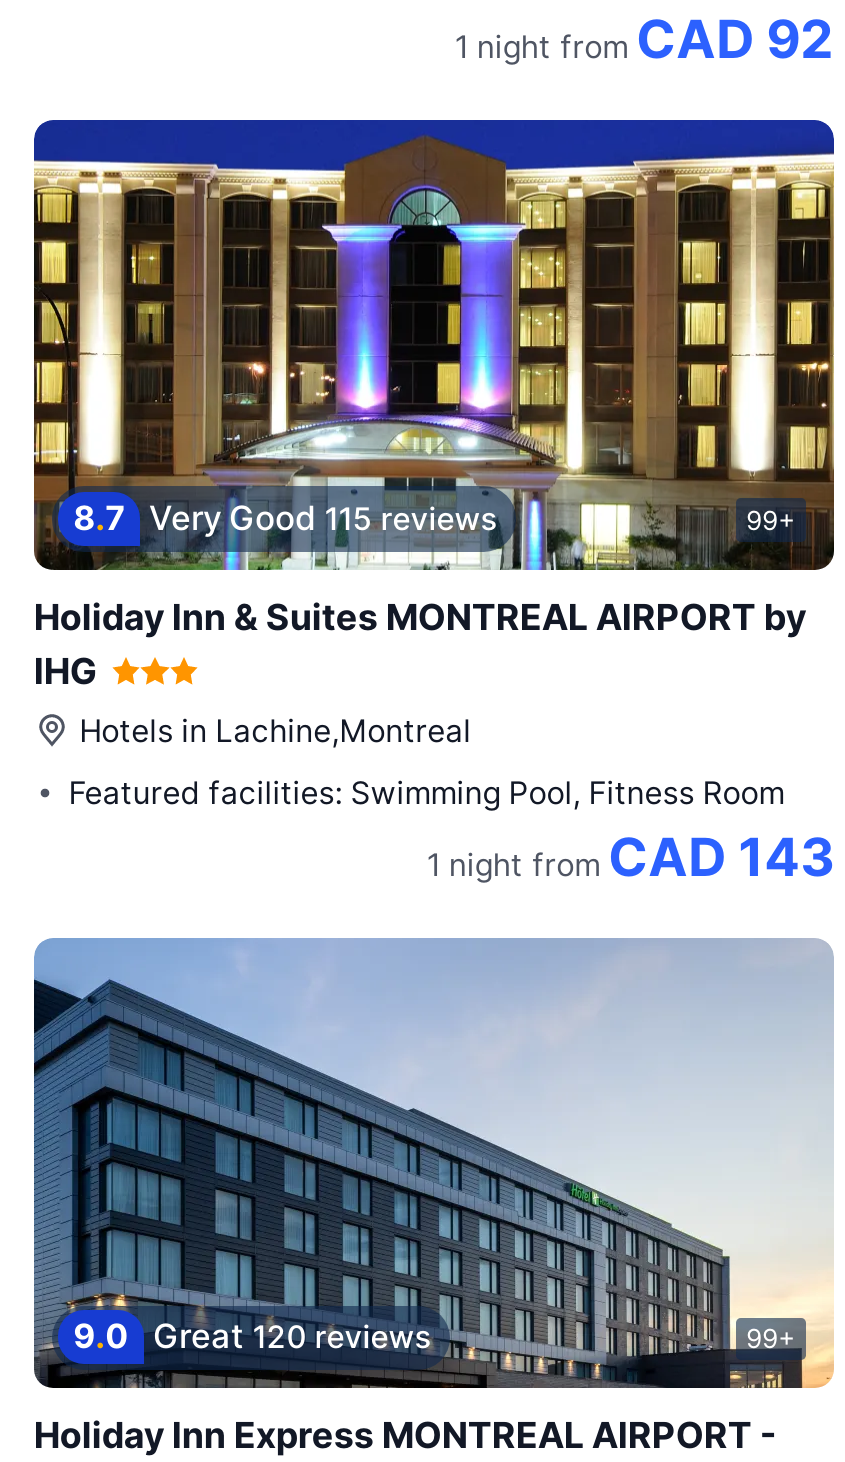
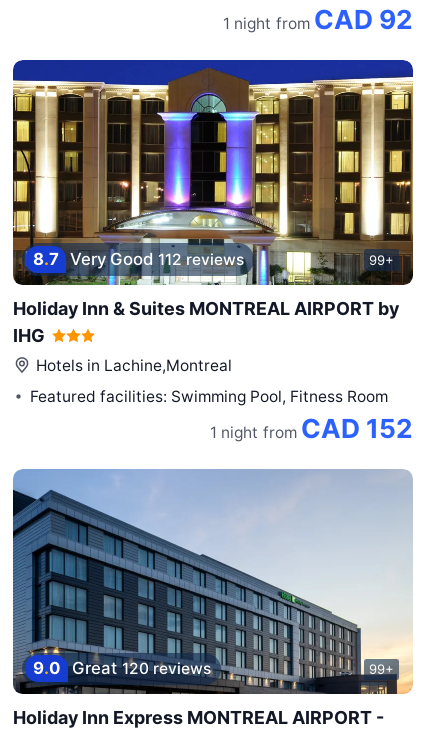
- 8.7 Very Good 115 reviews
+ 8.7 Very Good 112 reviews

- 1 night from CAD 143
+ 1 night from CAD 152
